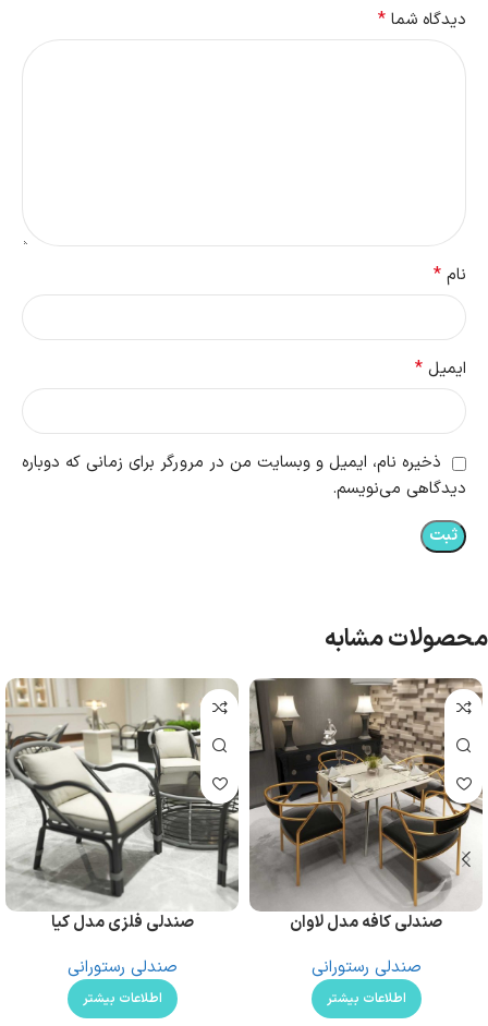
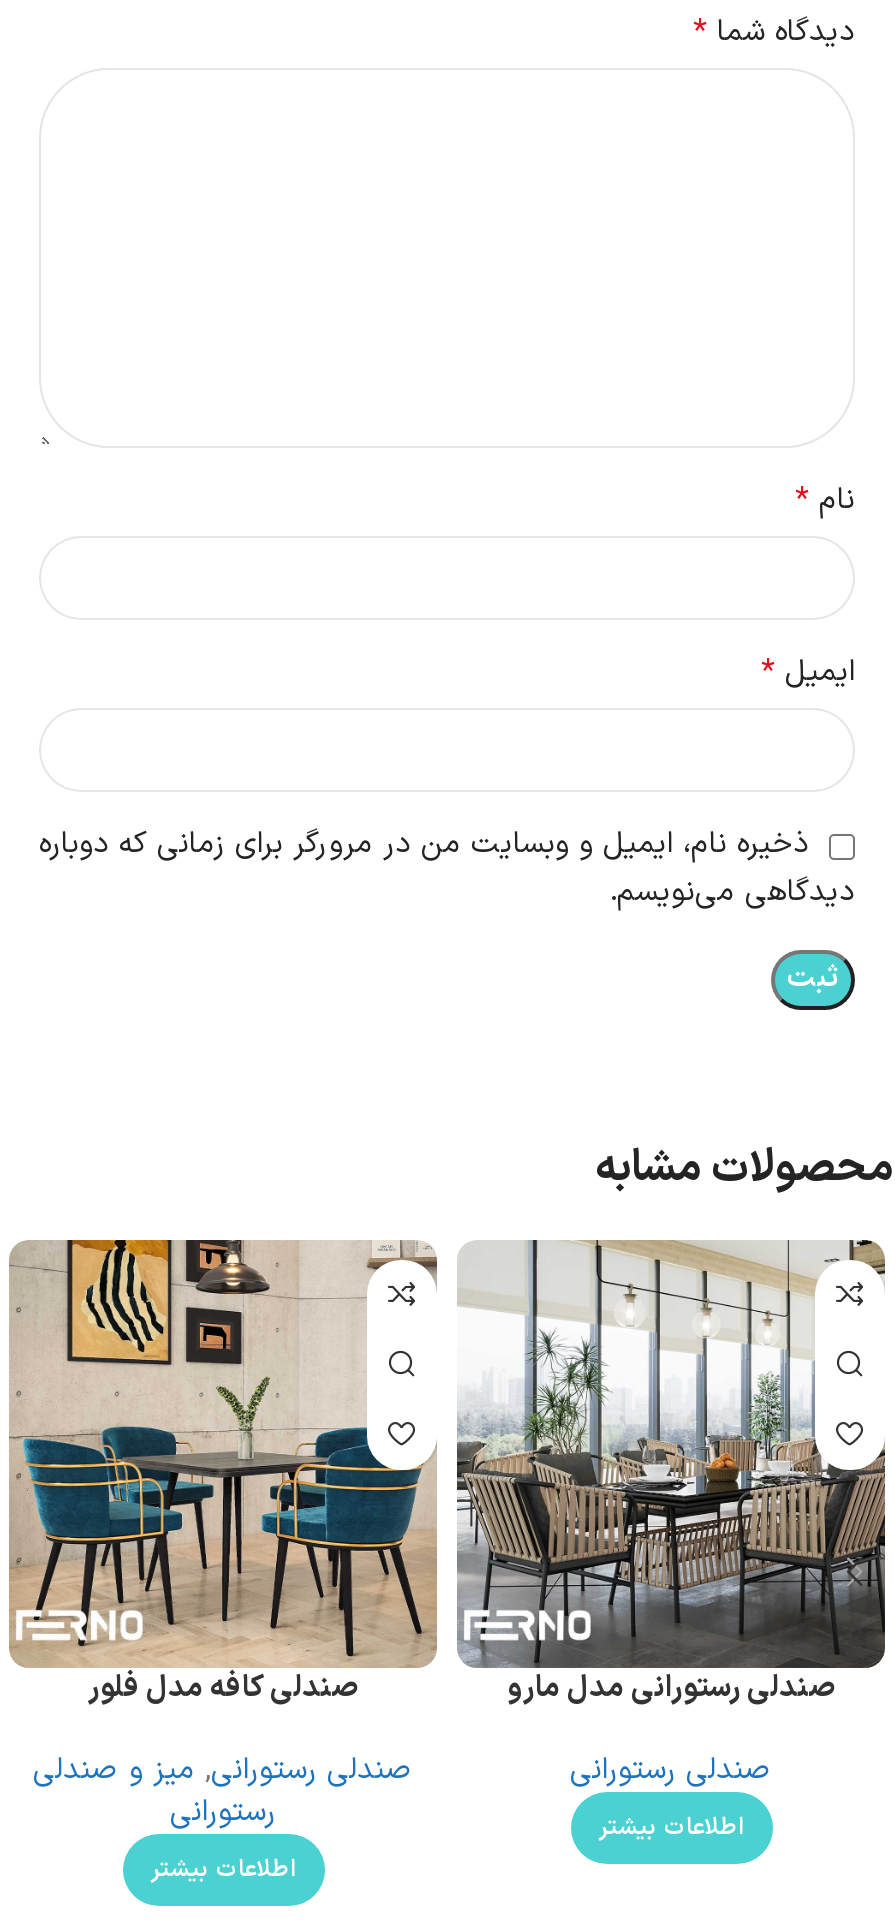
- [image]
- صندلی فلزی مدل کیا
+ [image]
+ صندلی کافه مدل فلور

- [image]
- صندلی کافه مدل لاوان
+ [image]
+ صندلی رستورانی مدل مارو

- صندلی رستورانی
+ صندلی رستورانی, میز و صندلی
+ رستورانی
